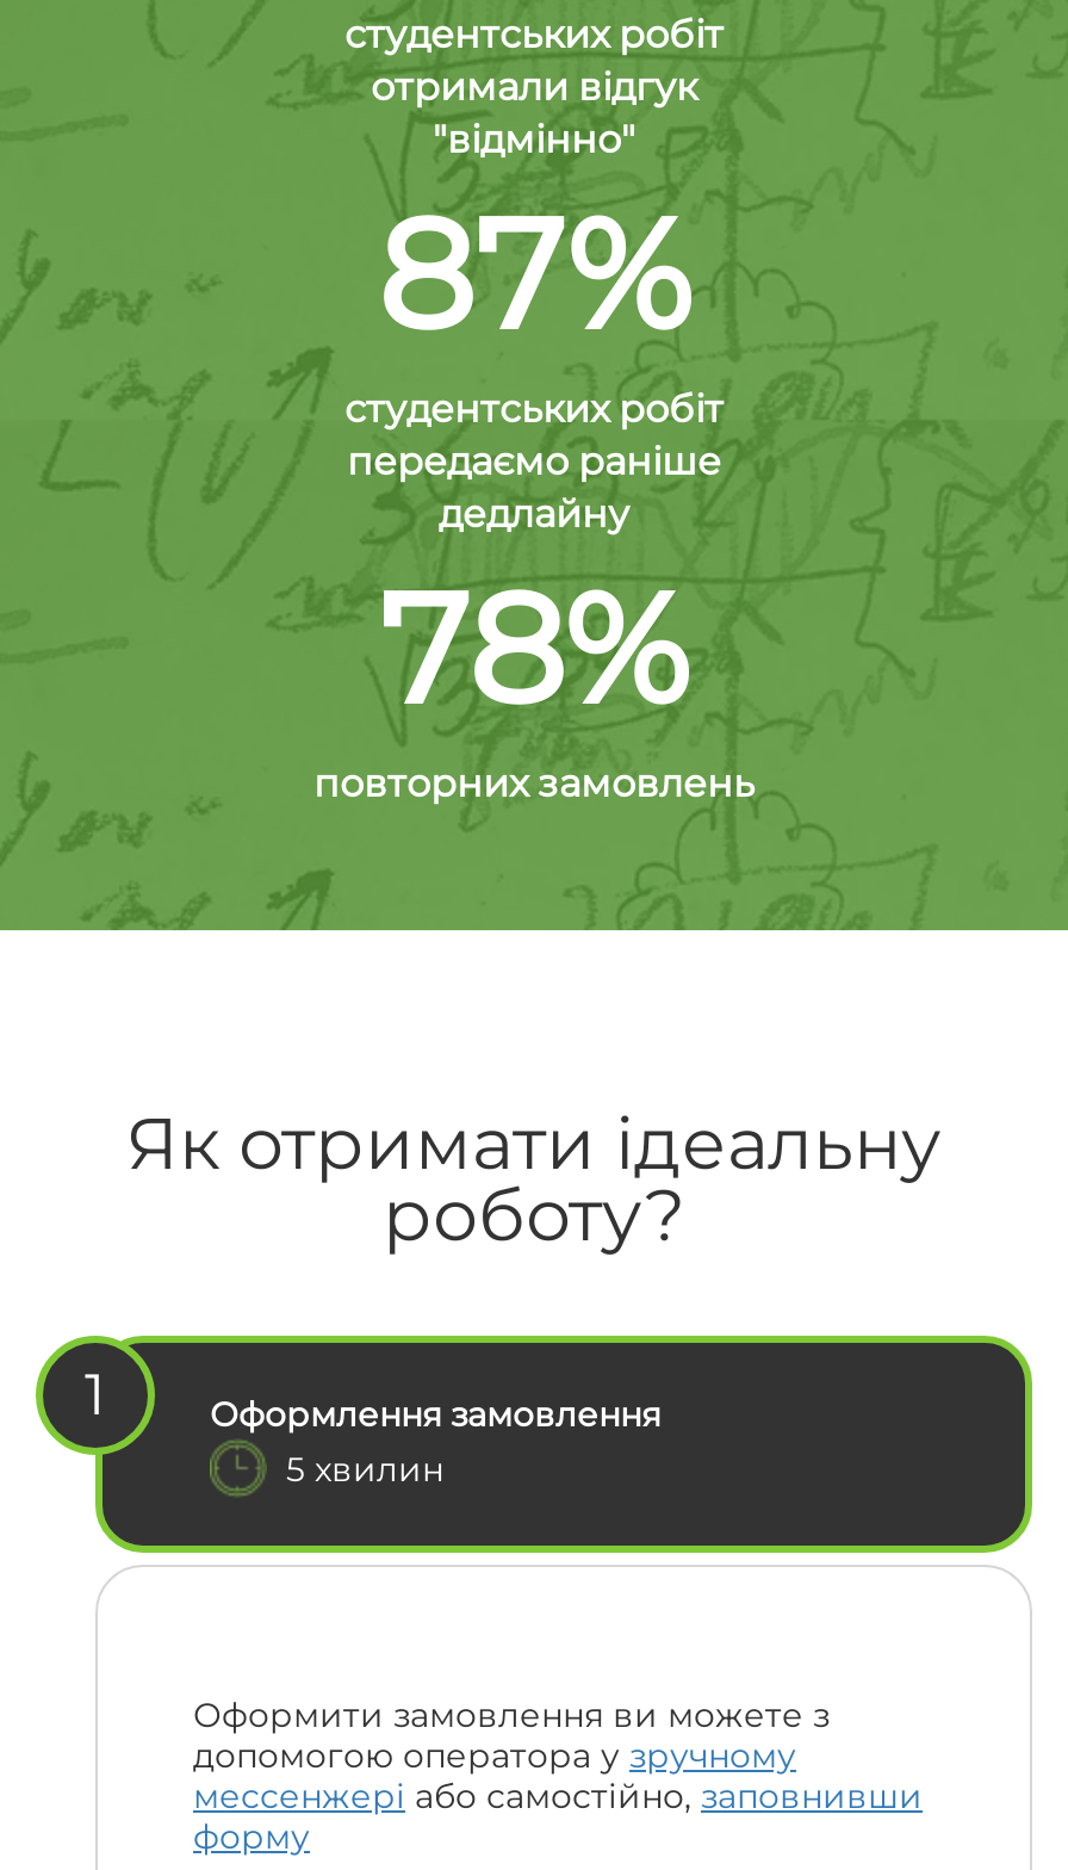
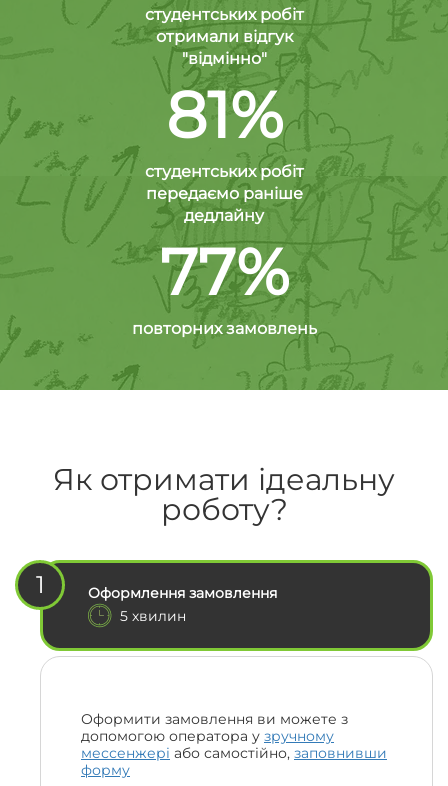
- 87%
+ 81%

- 78%
+ 77%
